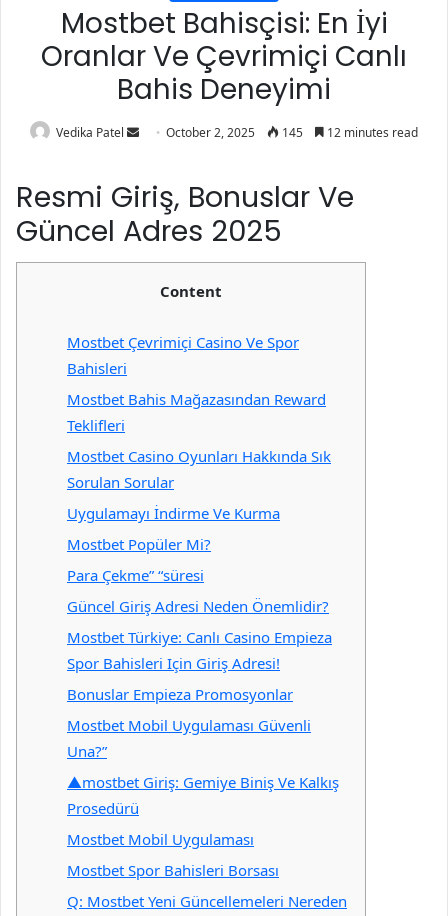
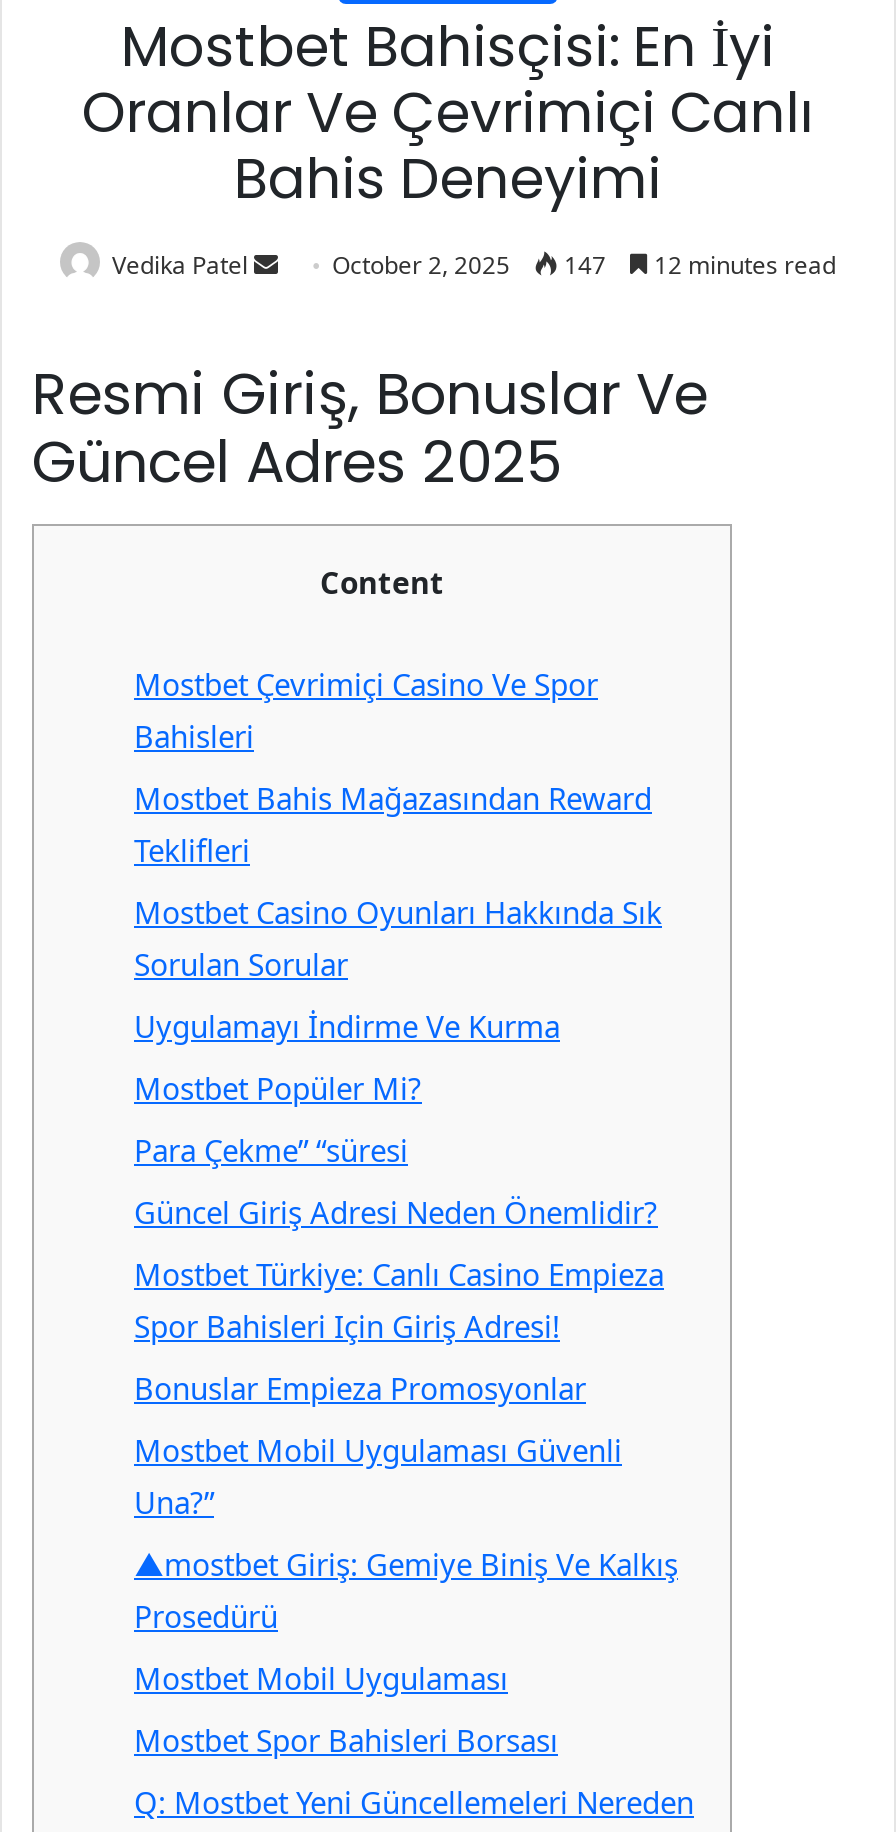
- October 2, 2025 145 12 minutes read
+ October 2, 2025 147 12 minutes read
